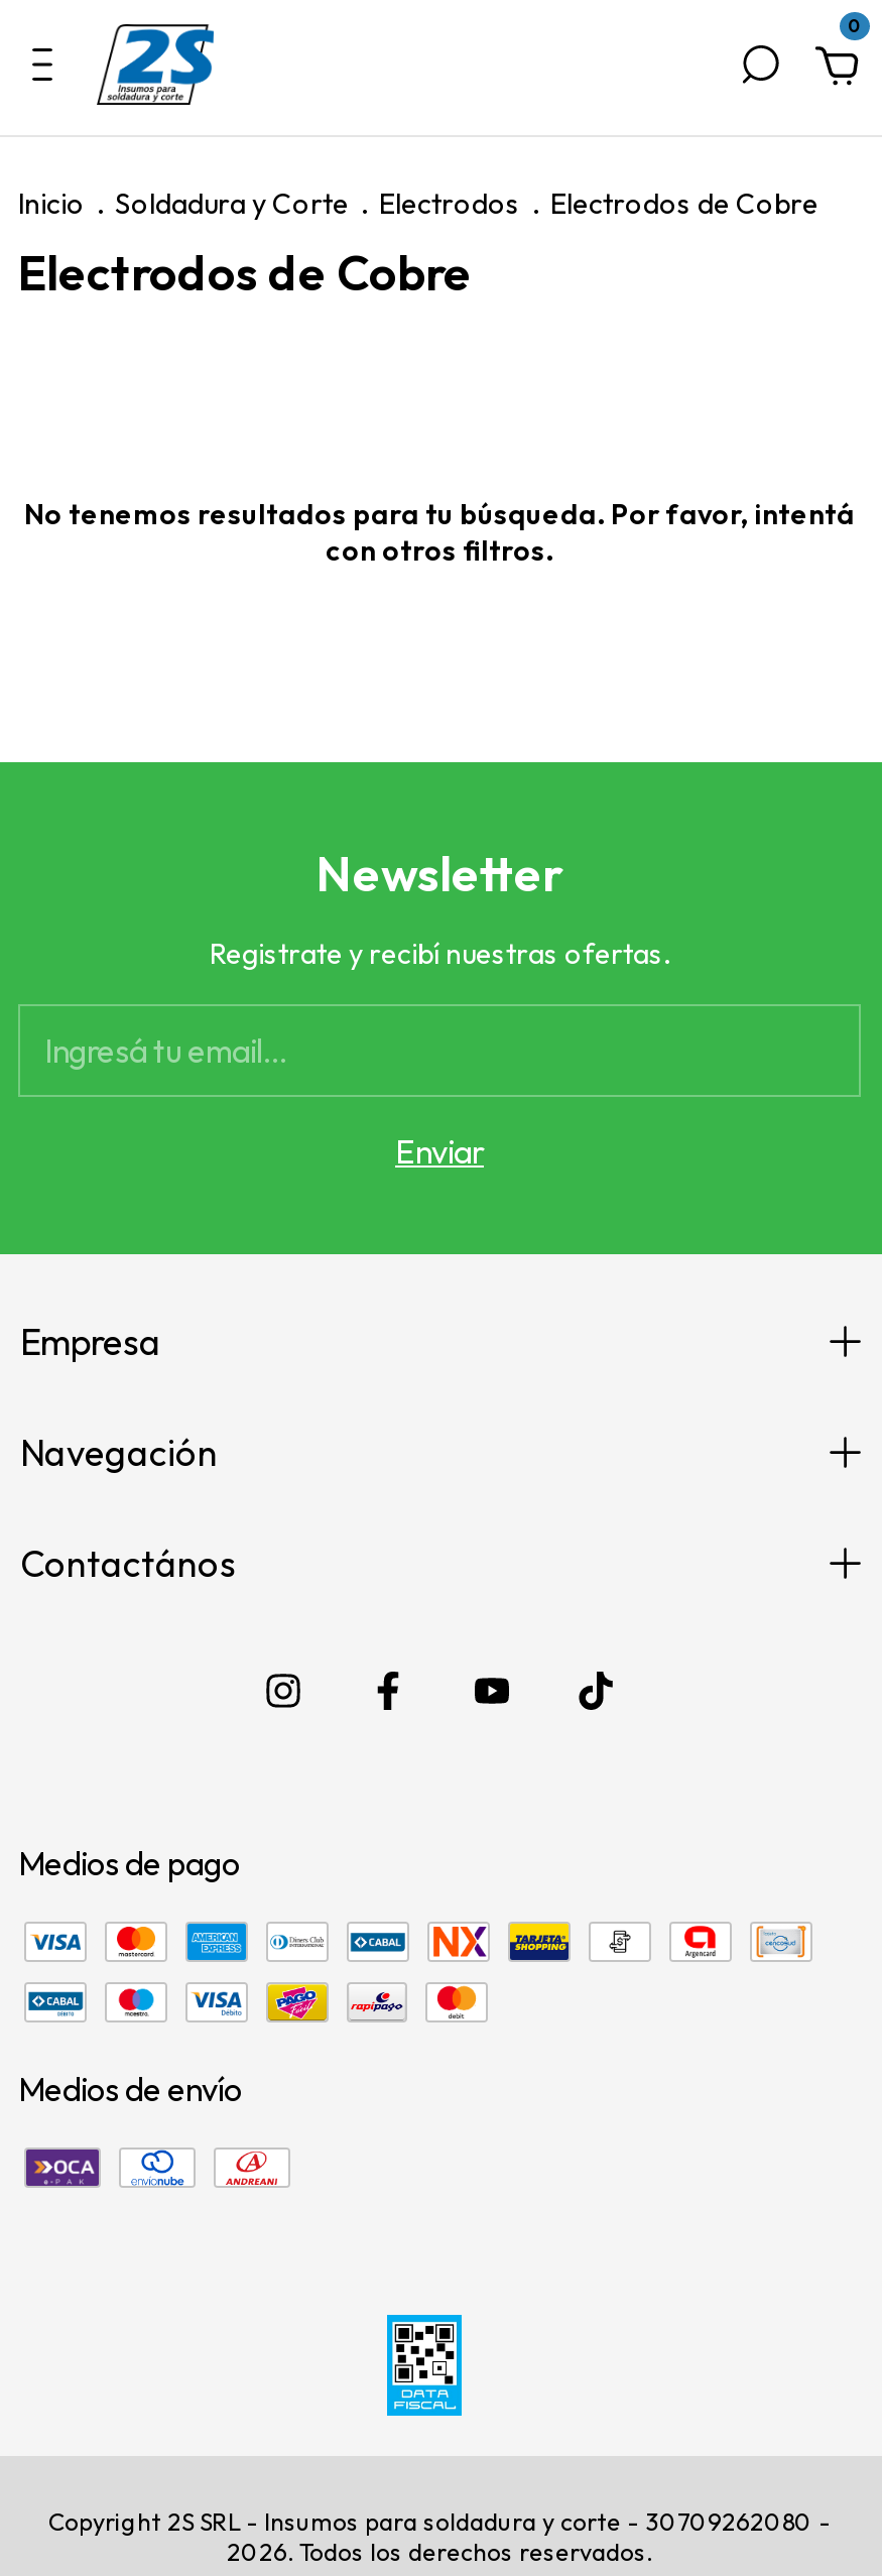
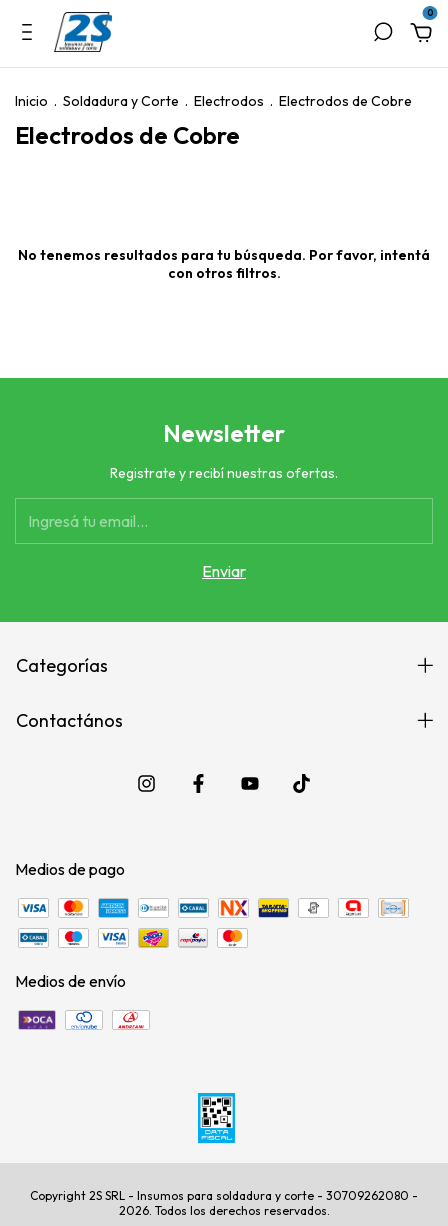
- Empresa
- Navegación
+ Categorías
